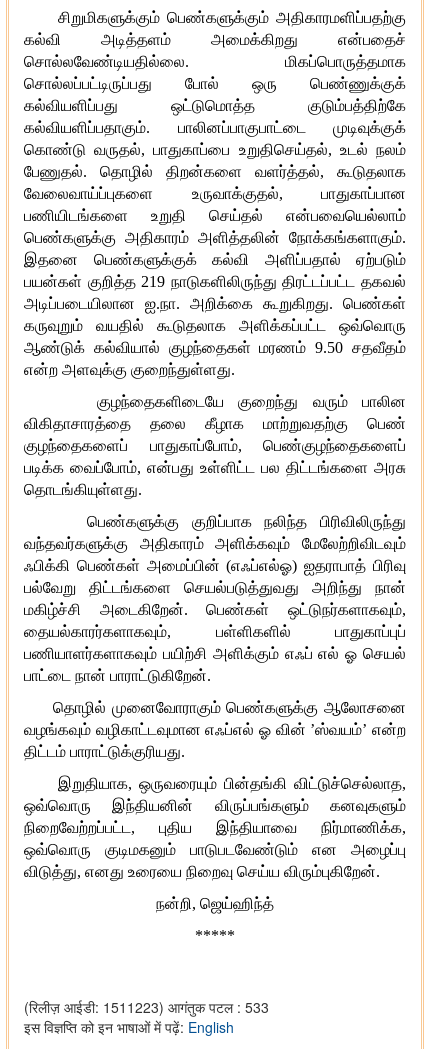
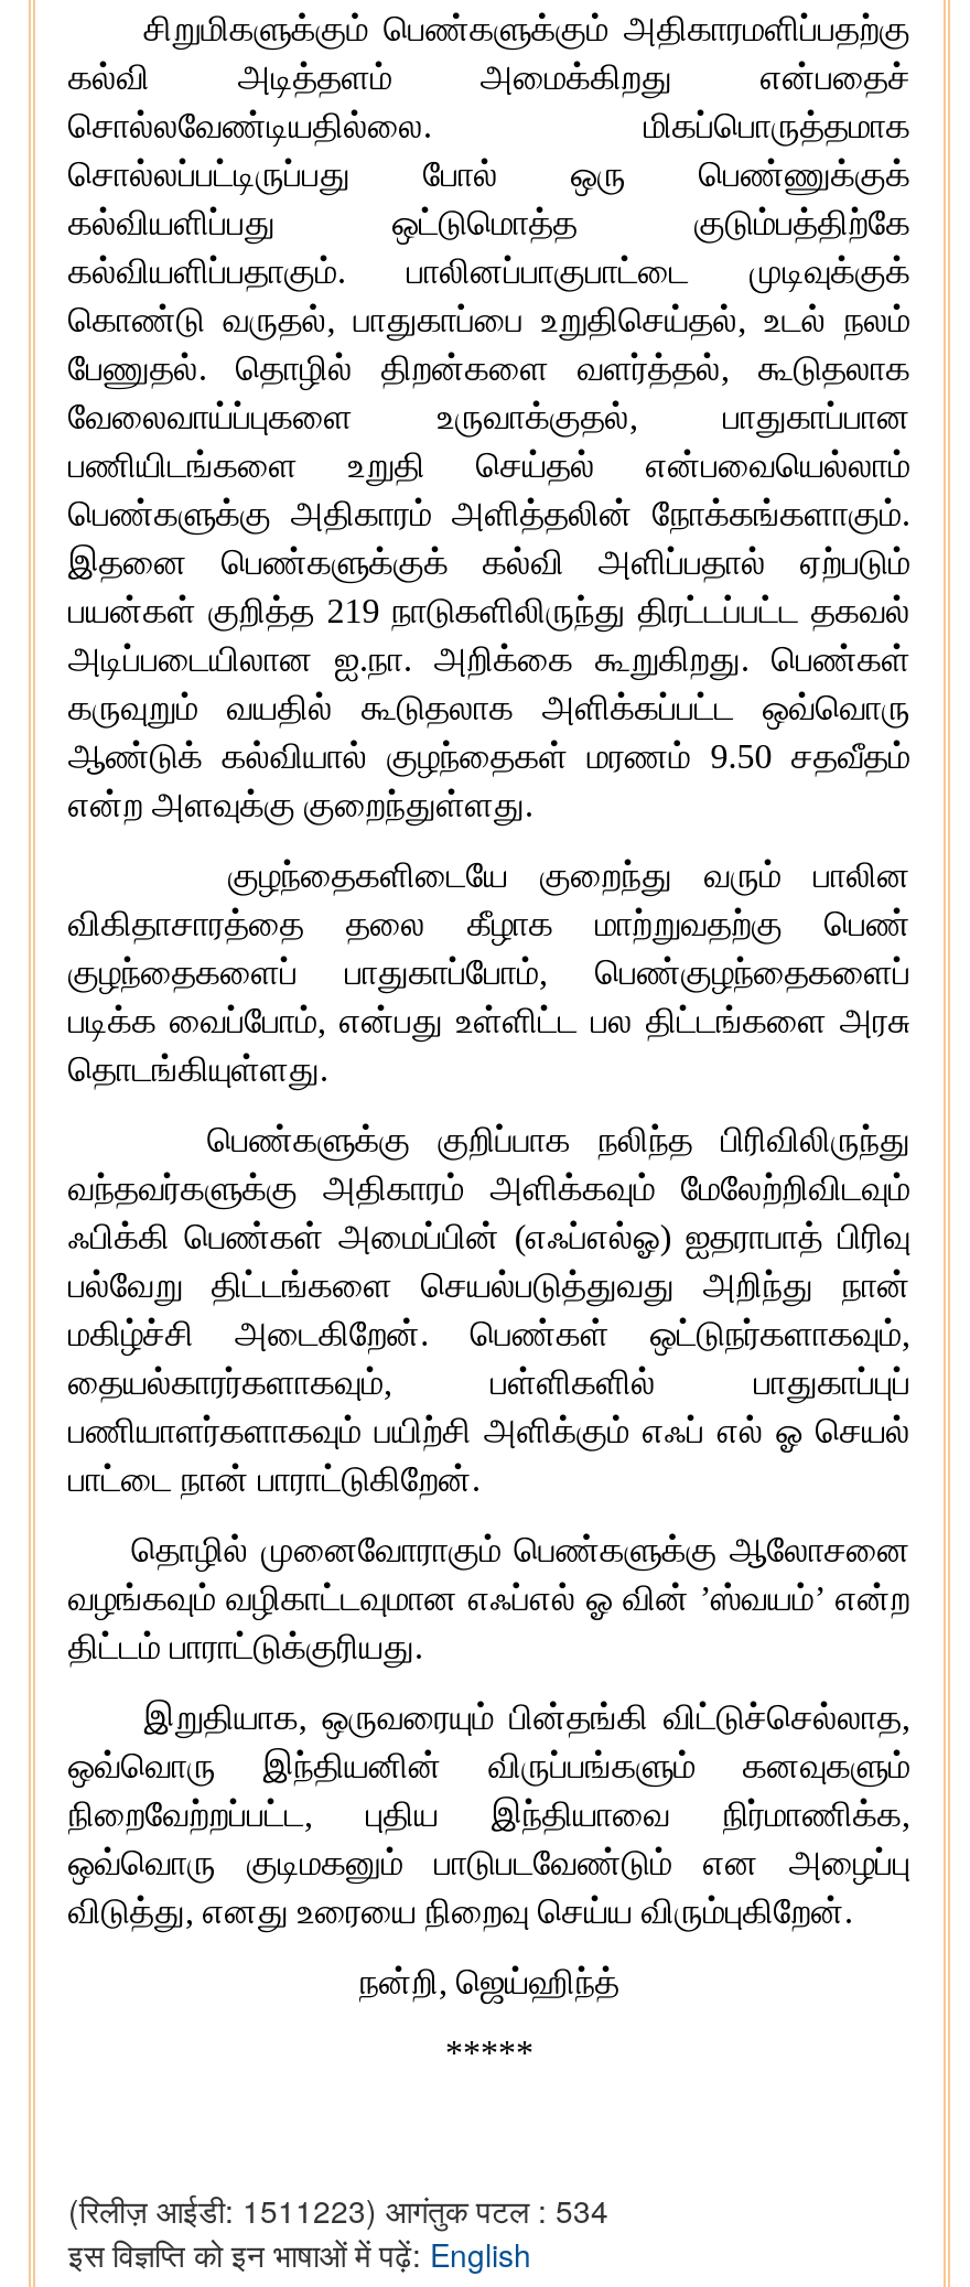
- (रिलीज़ आईडी: 1511223) आगंतुक पटल : 533
+ (रिलीज़ आईडी: 1511223) आगंतुक पटल : 534
